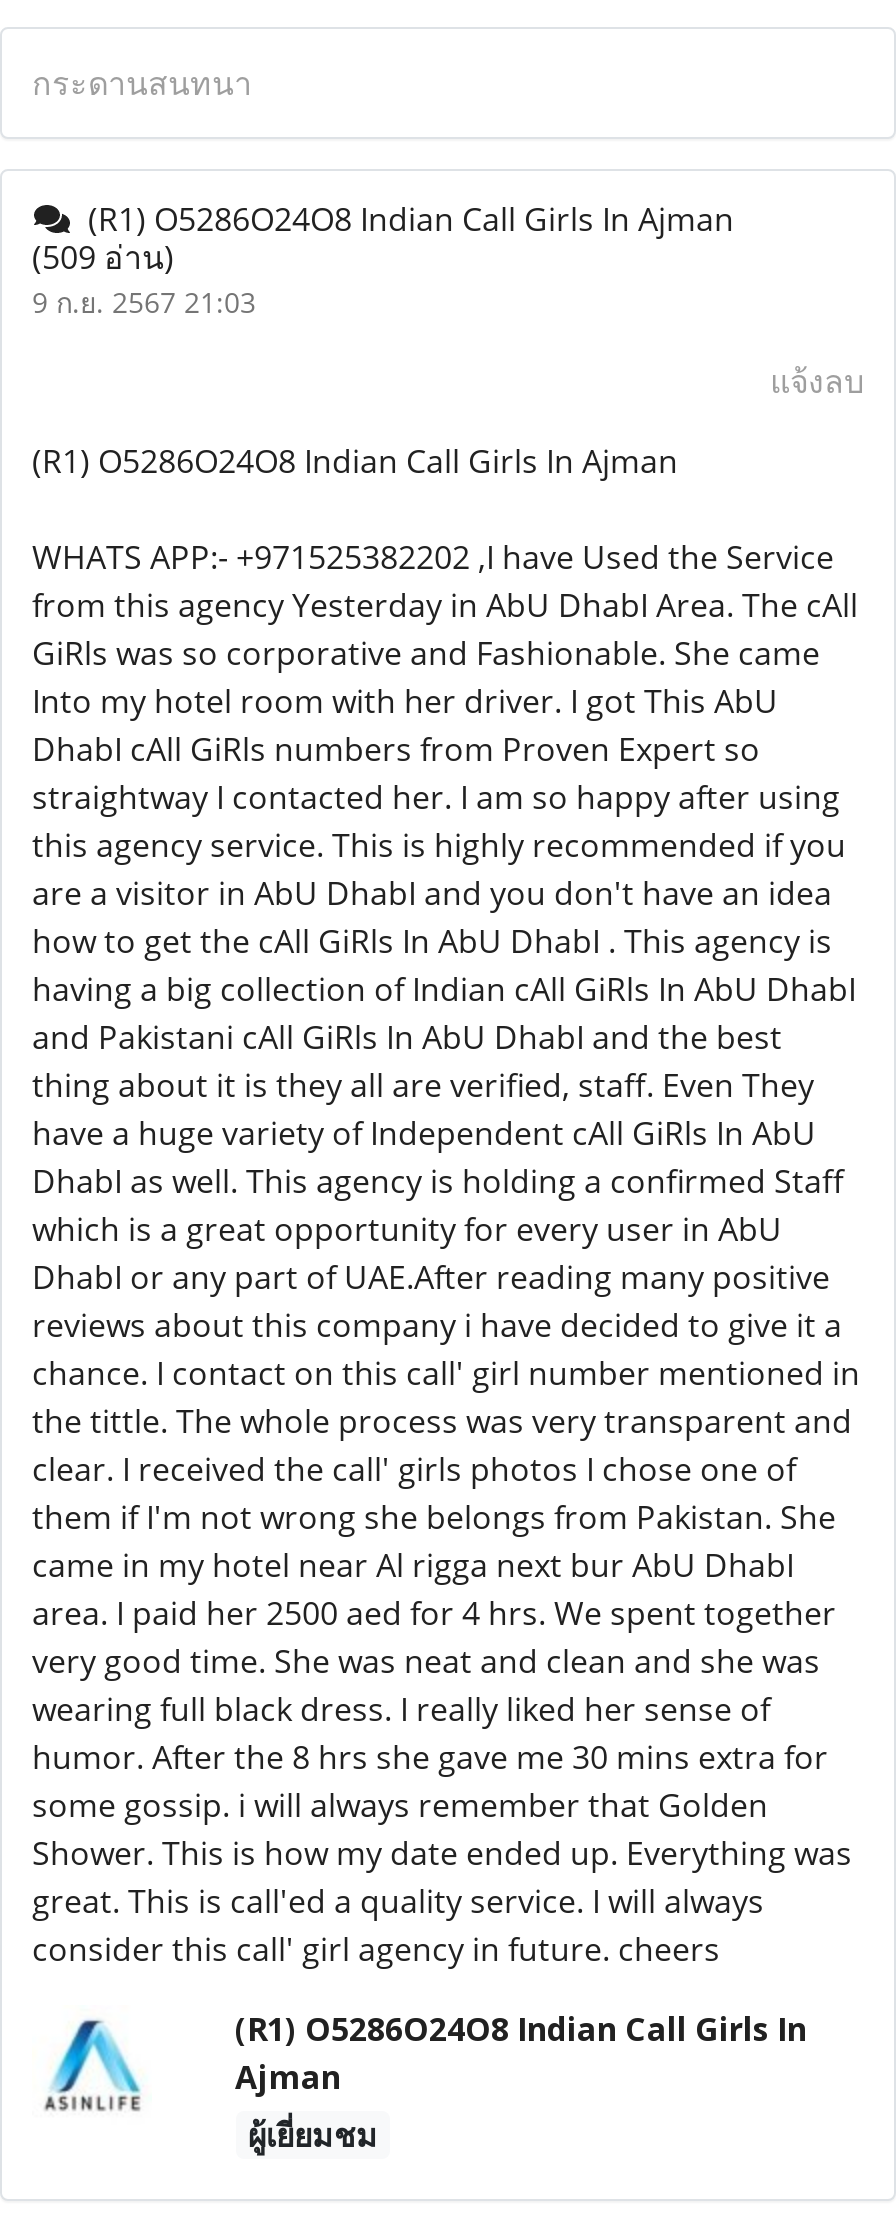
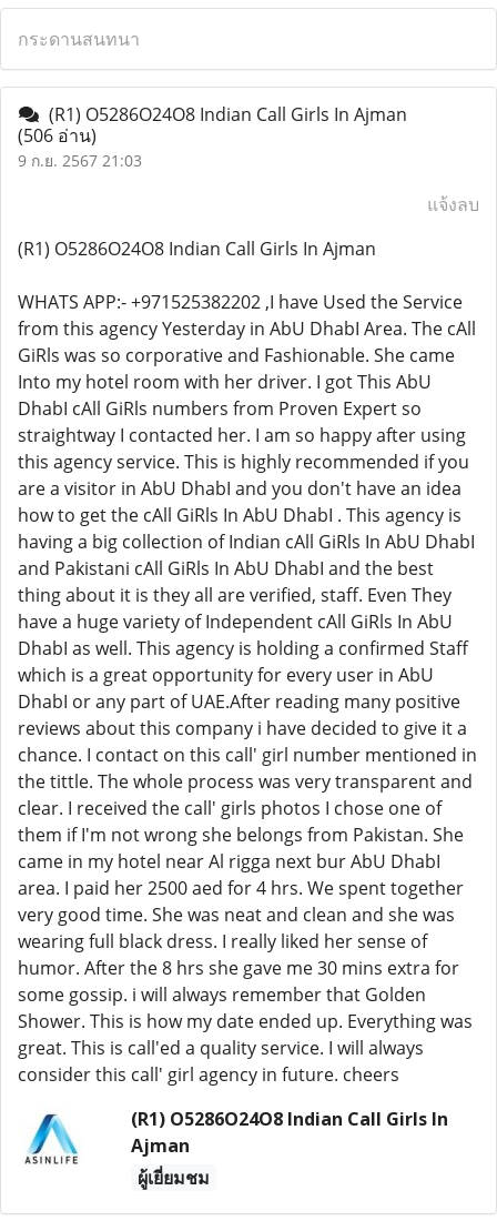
- (509 อ่าน)
+ (506 อ่าน)
